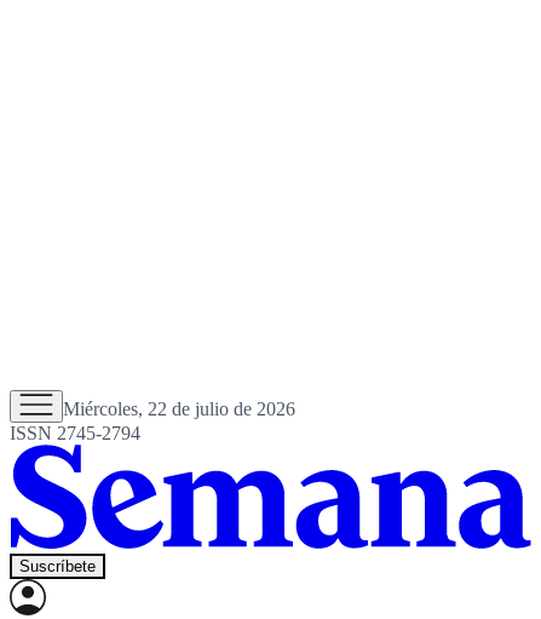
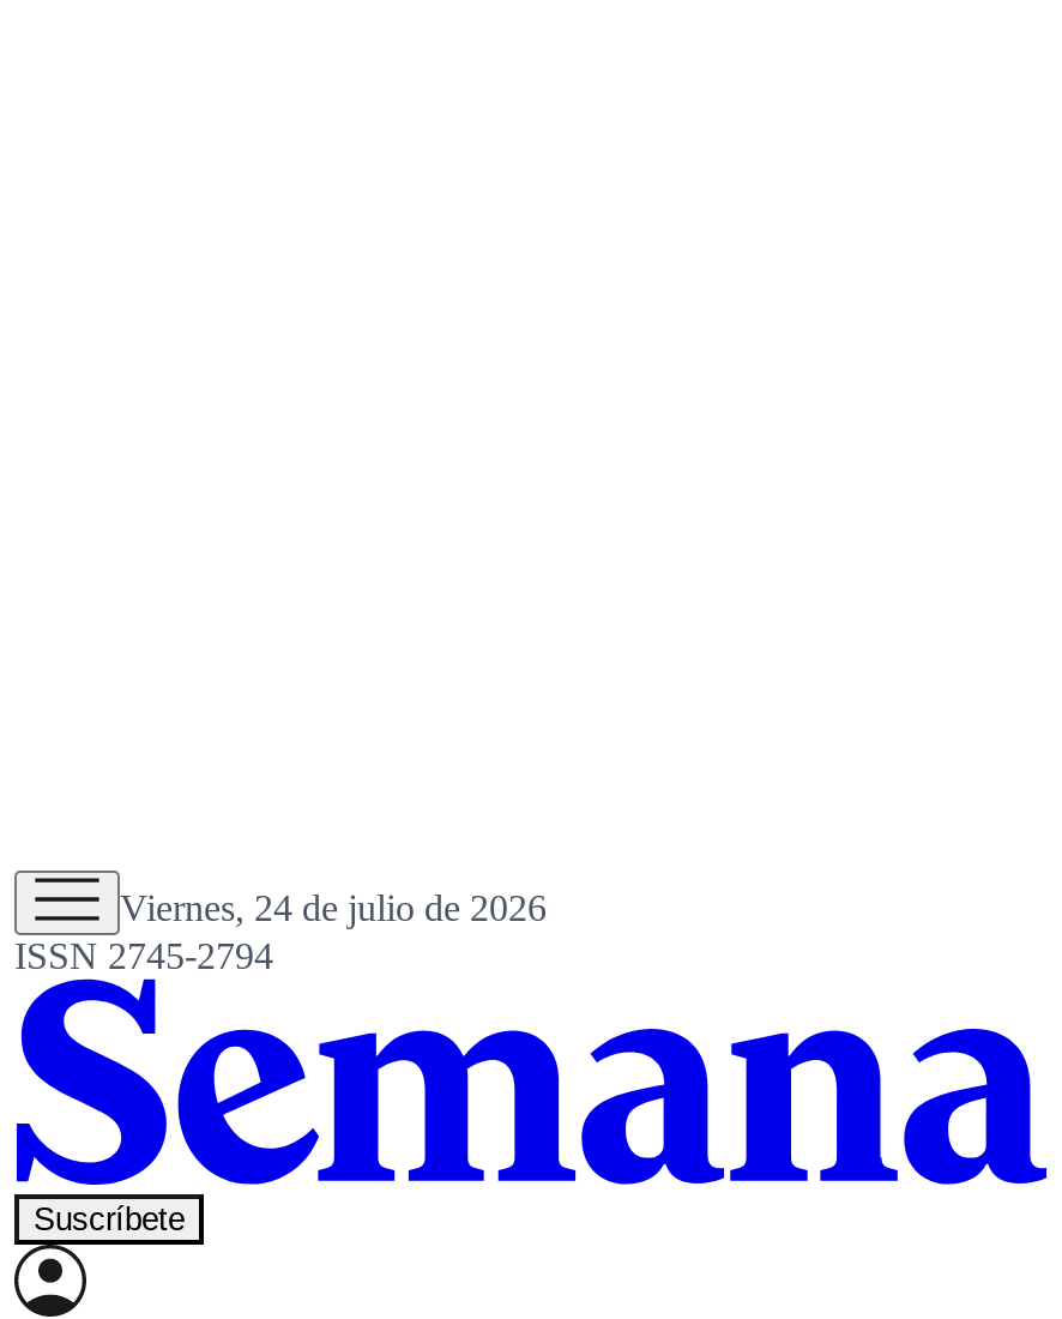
- Miércoles, 22 de julio de 2026
+ Viernes, 24 de julio de 2026
